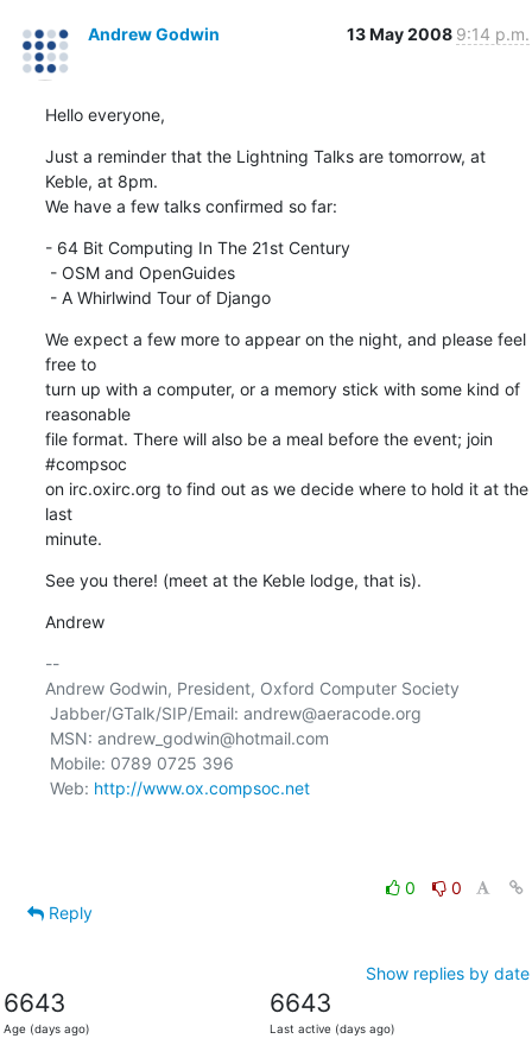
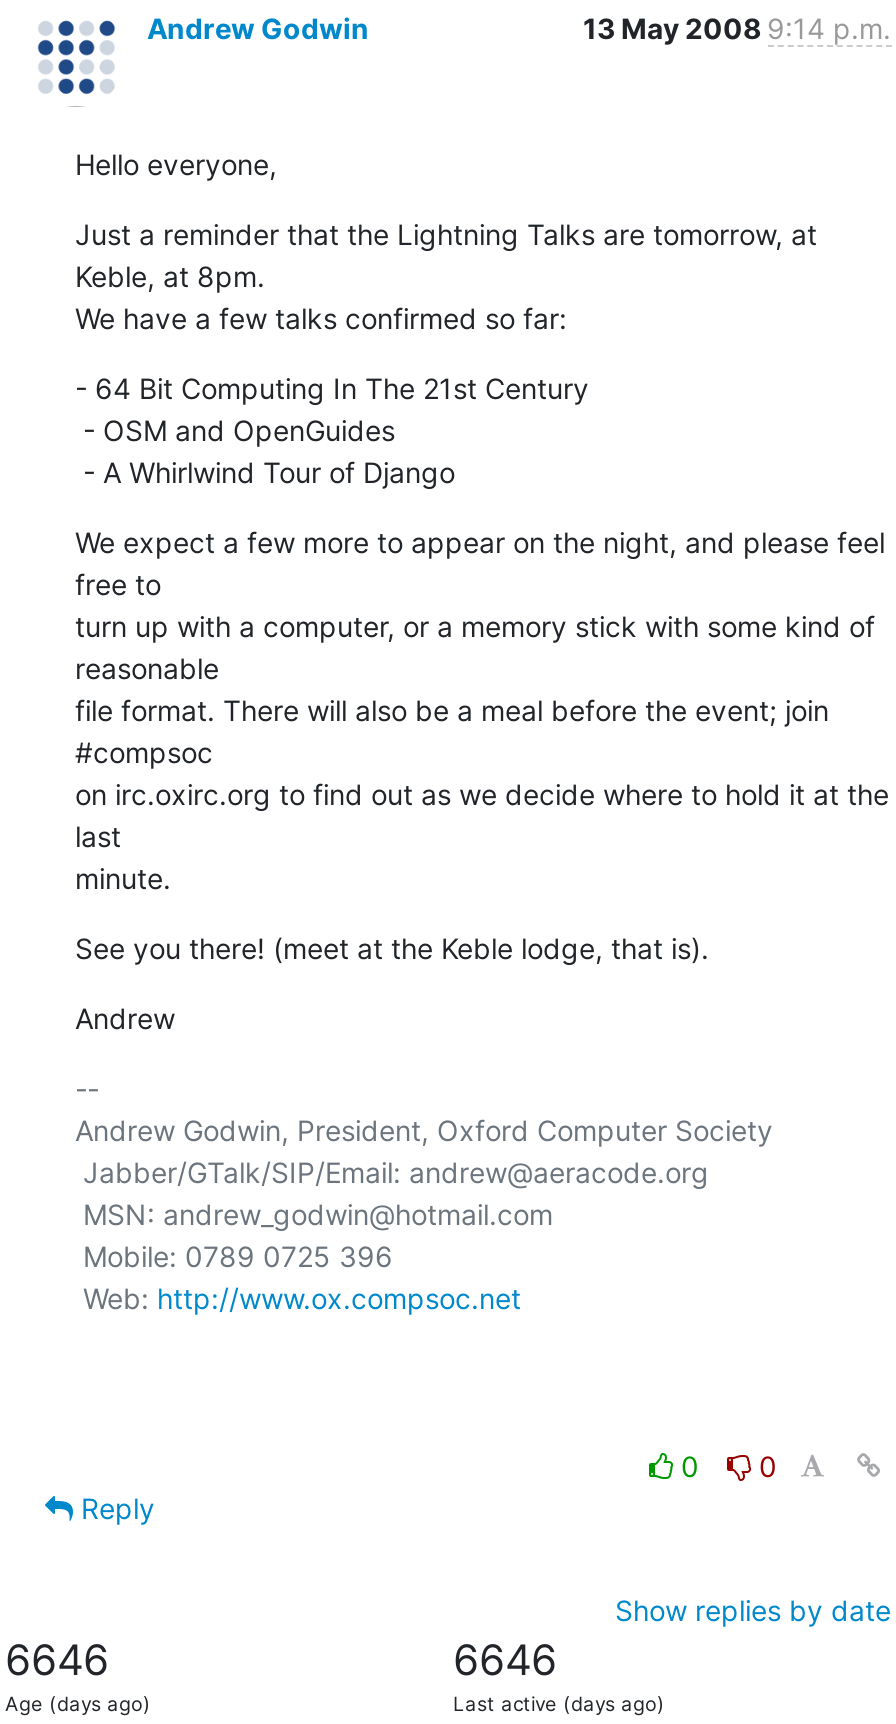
- 6643
+ 6646

- 6643
+ 6646
